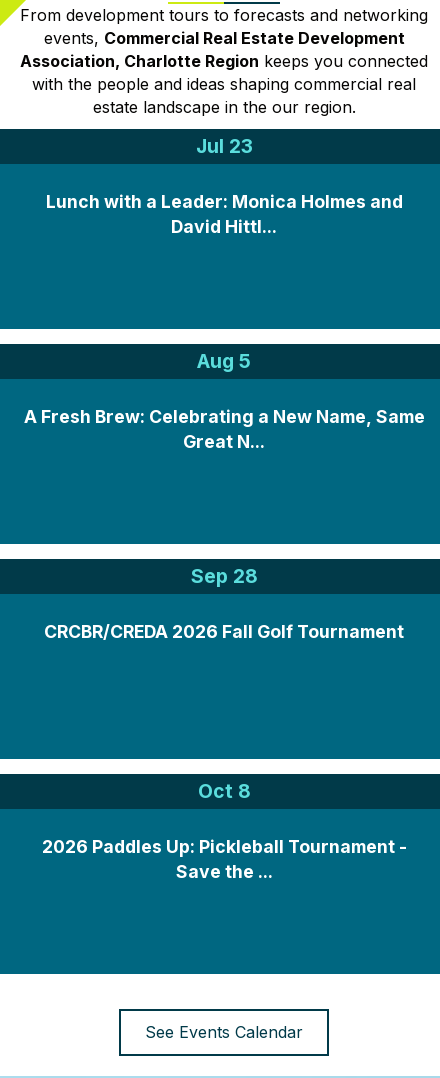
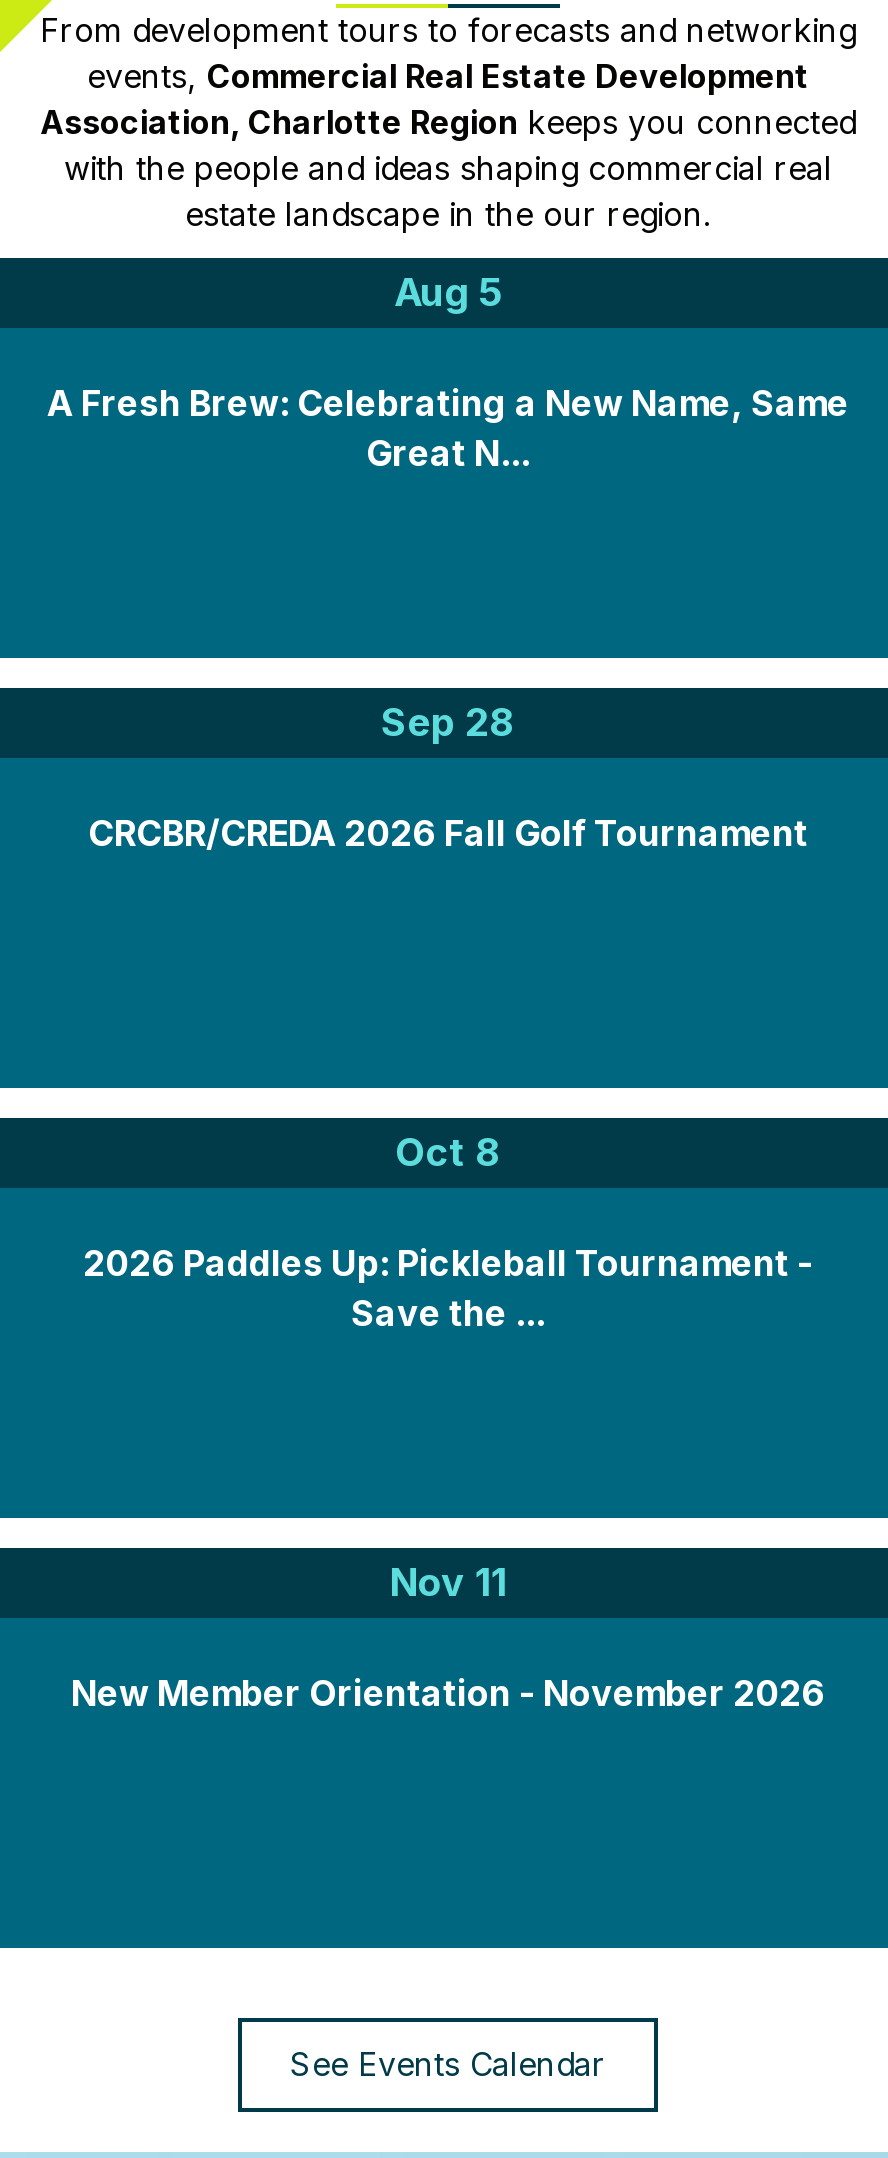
- Jul 23
- Lunch with a Leader: Monica Holmes and
- David Hittl...

moved up: Aug 5 | A Fresh Brew: Celebrating a New Name, Same | Great N... | Sep 28 | CRCBR/CREDA 2026 Fall Golf Tournament | Oct 8 | 2026 Paddles Up: Pickleball Tournament - | Save the ...

+ Nov 11
+ New Member Orientation - November 2026
